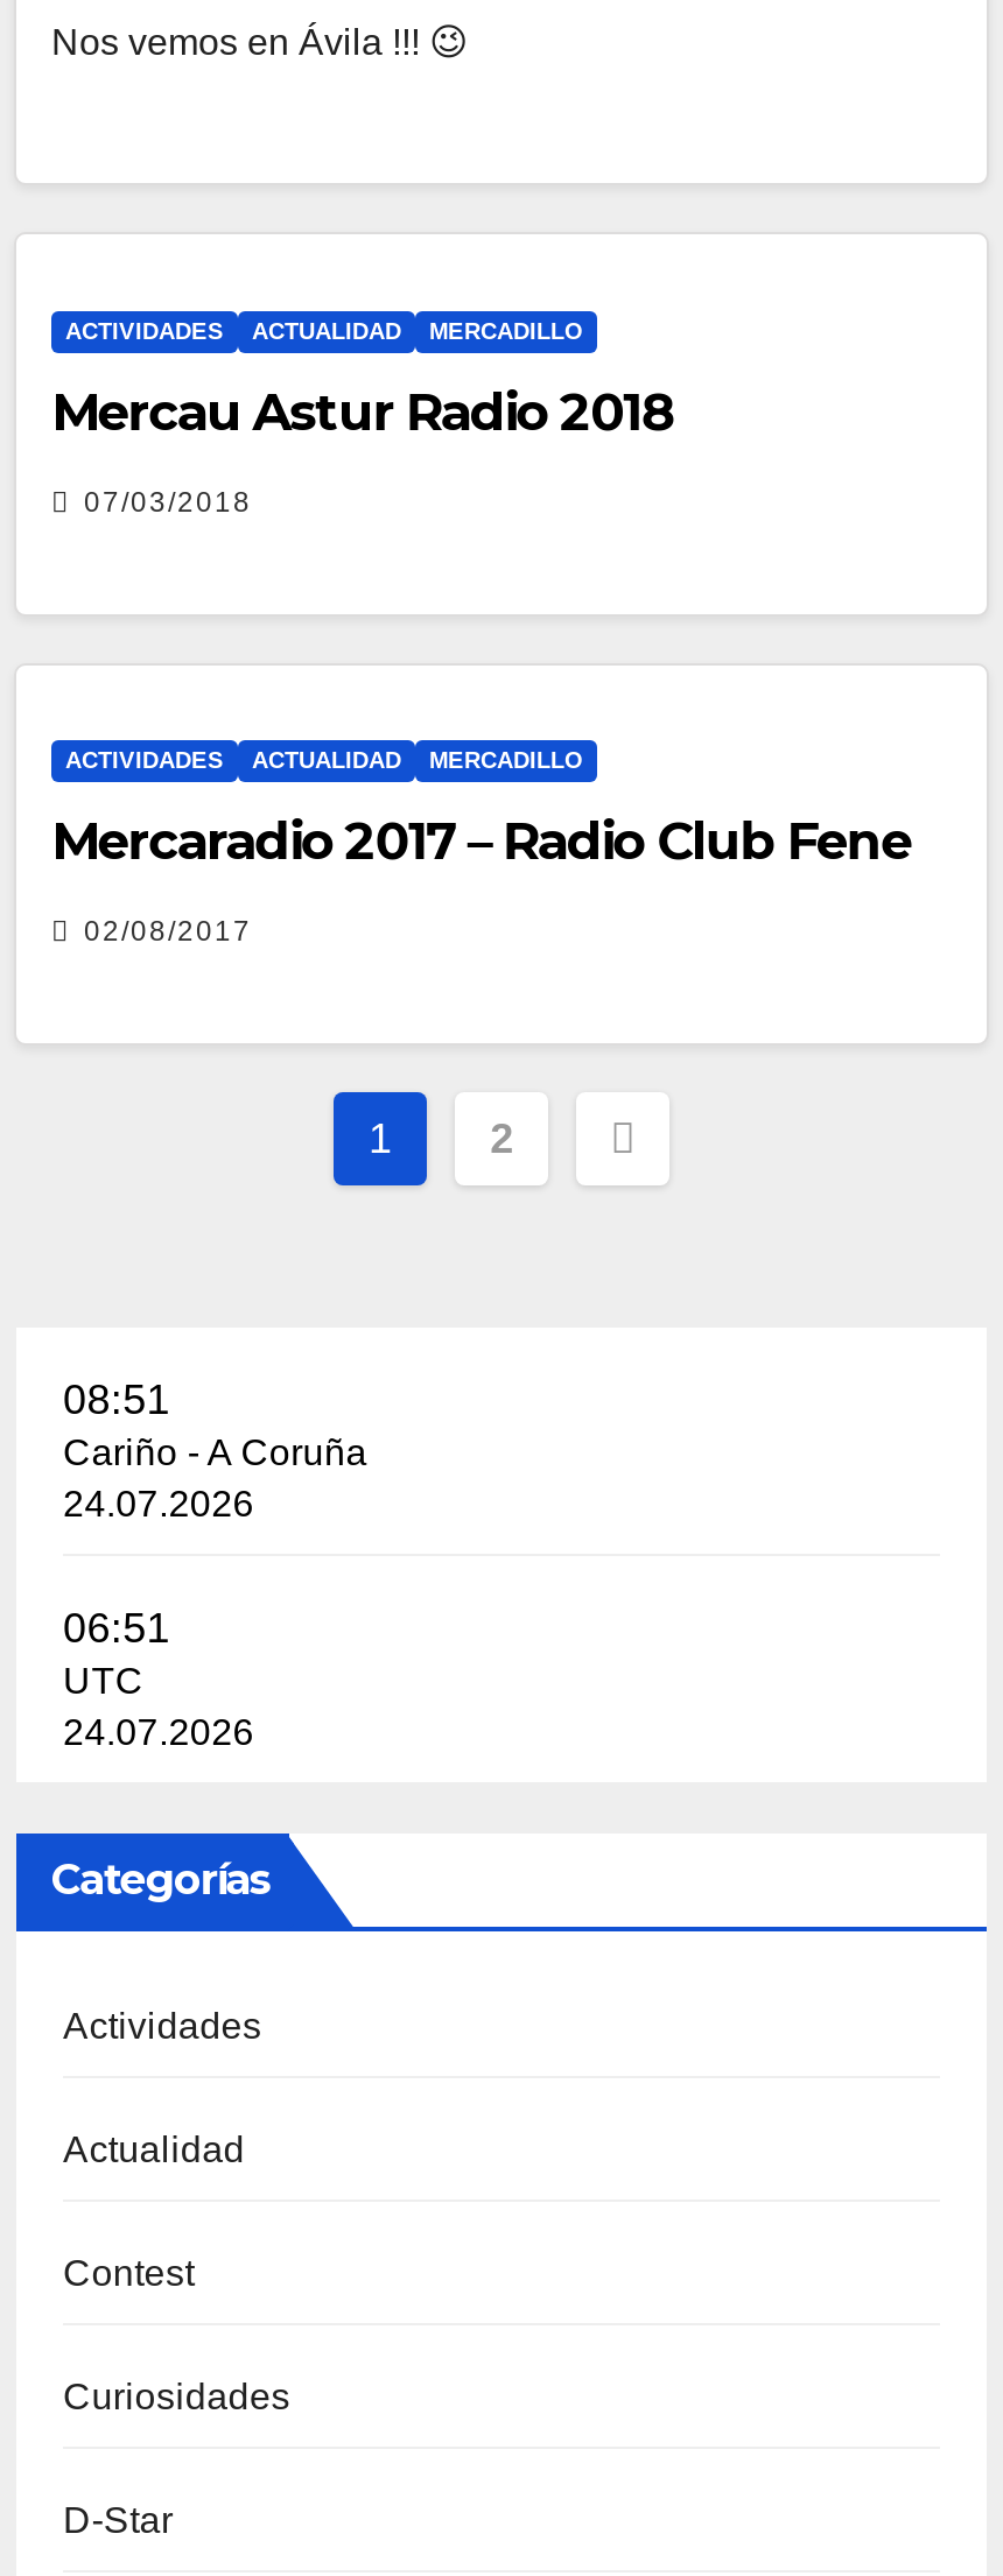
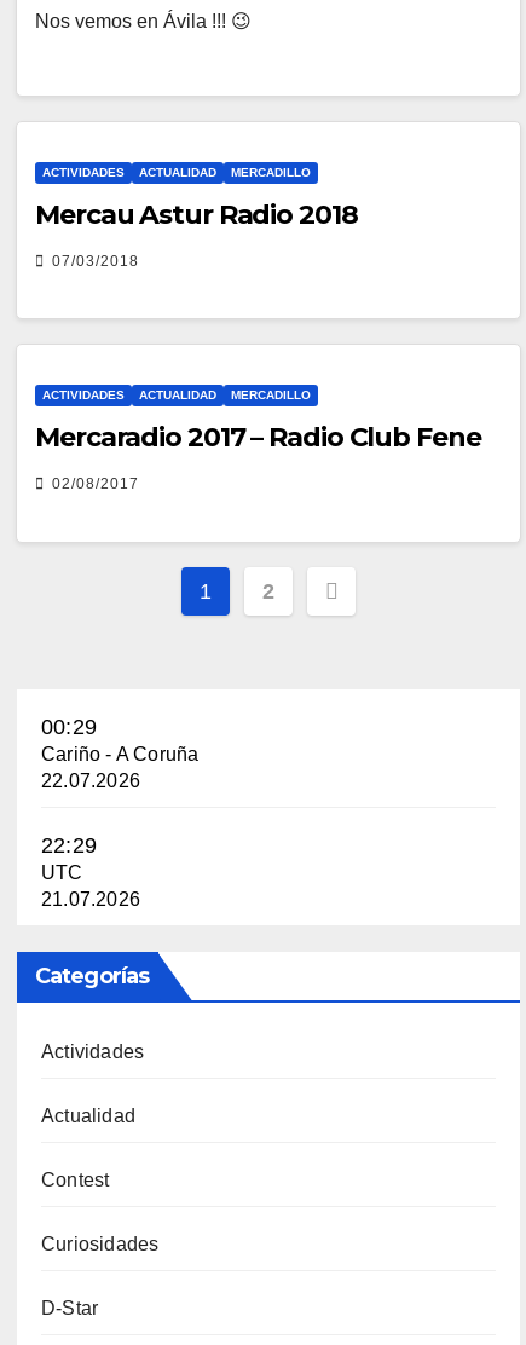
- 08:51
+ 00:29

- 24.07.2026
+ 22.07.2026

- 06:51
+ 22:29

- 24.07.2026
+ 21.07.2026
